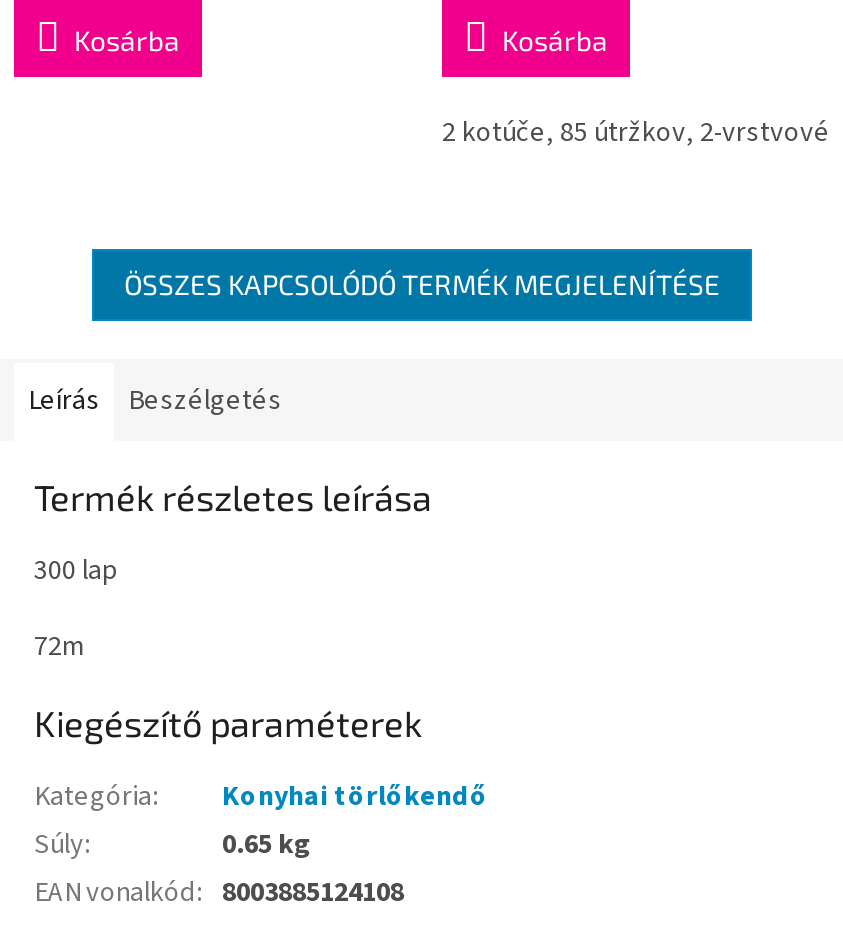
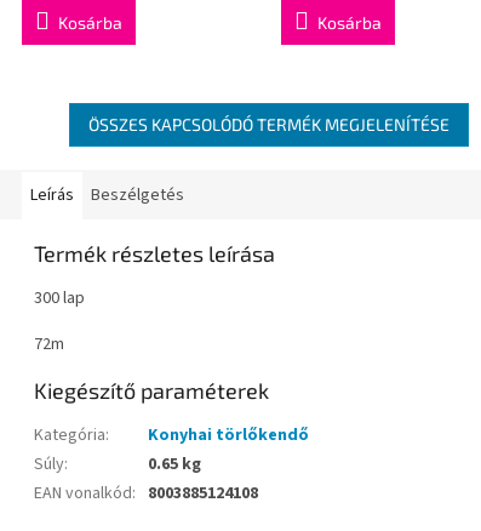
- 2 kotúče, 85 útržkov, 2-vrstvové
